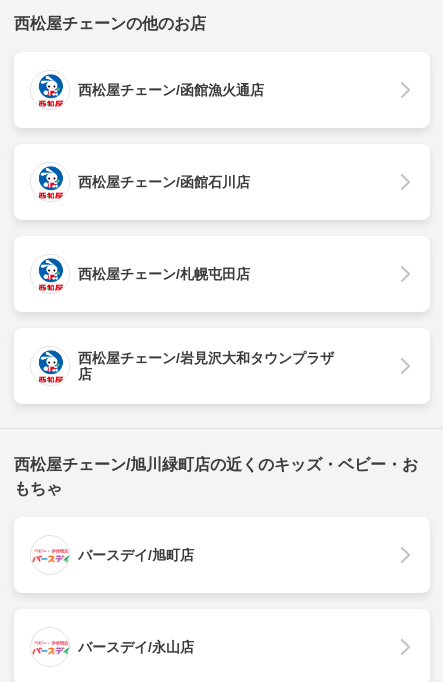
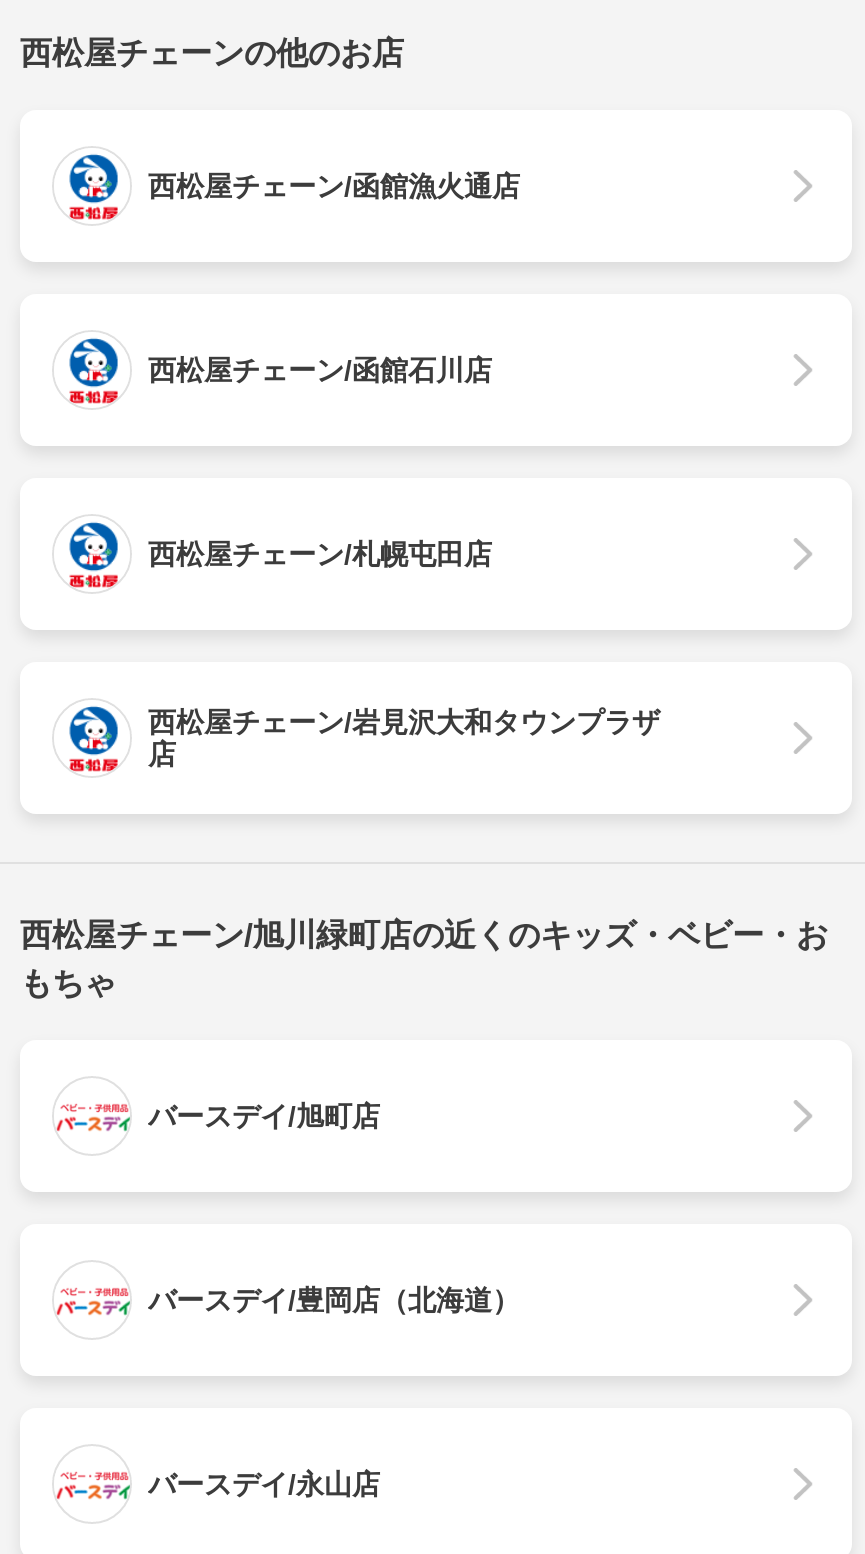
+ バースデイ/豊岡店（北海道）
